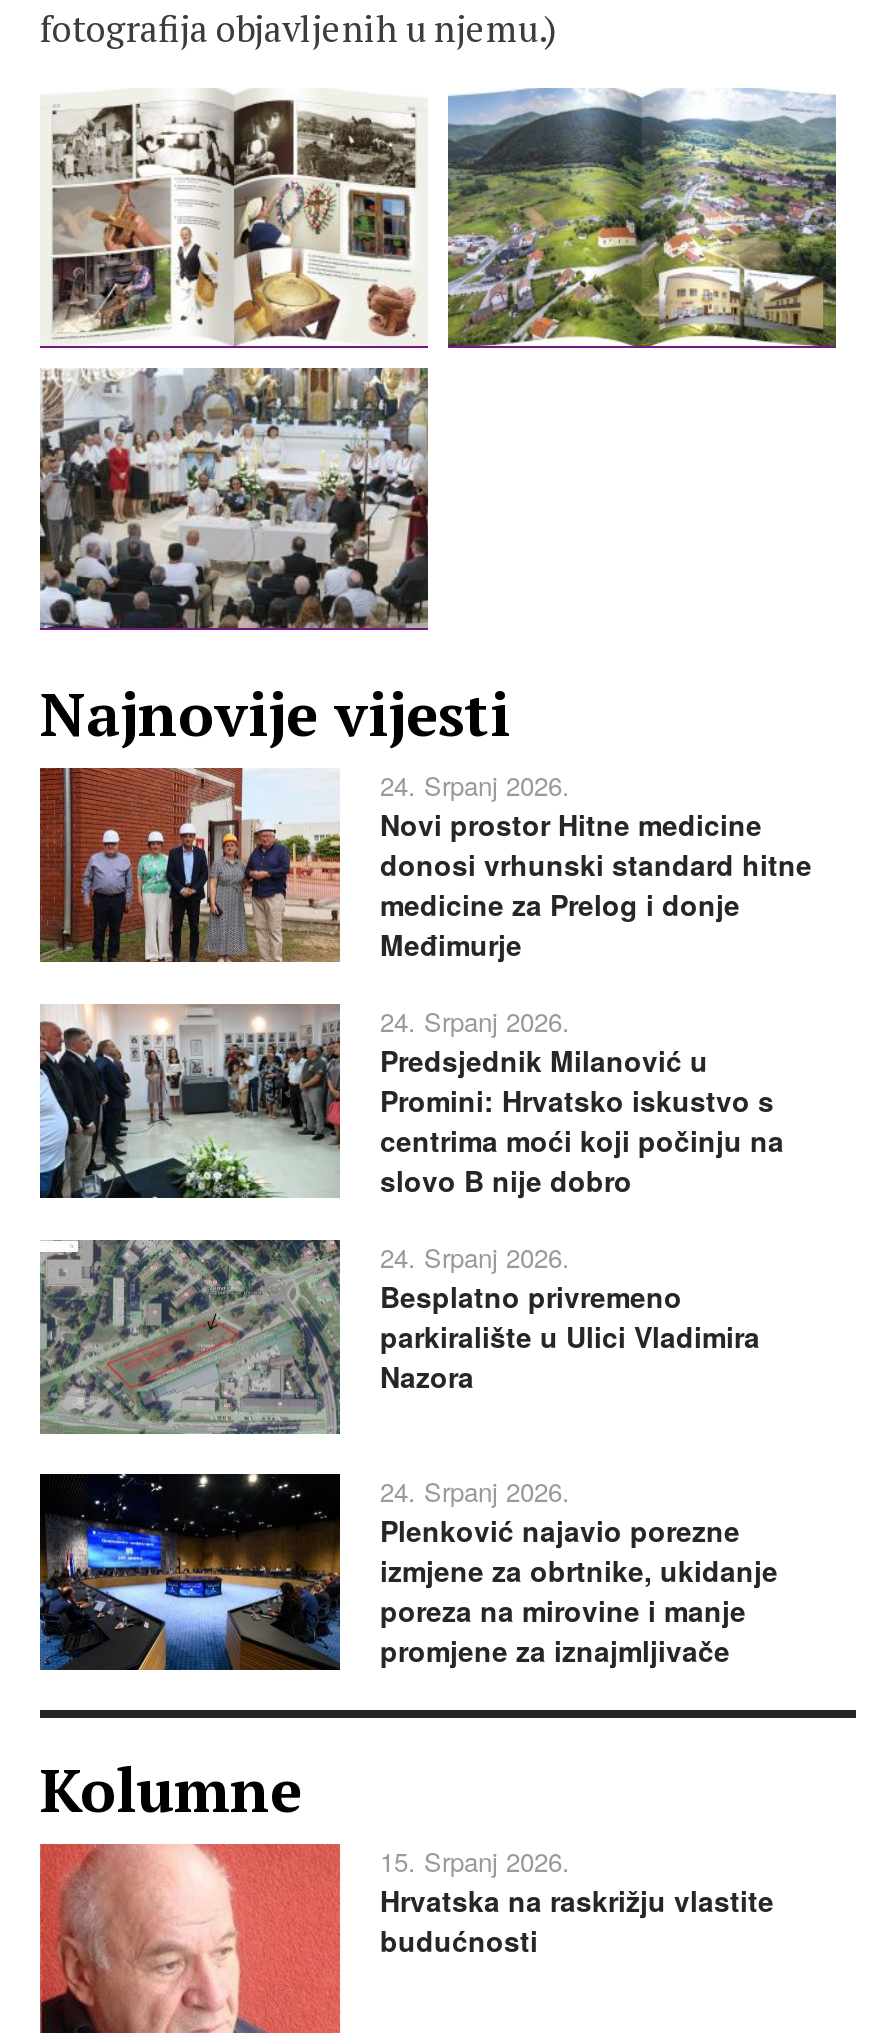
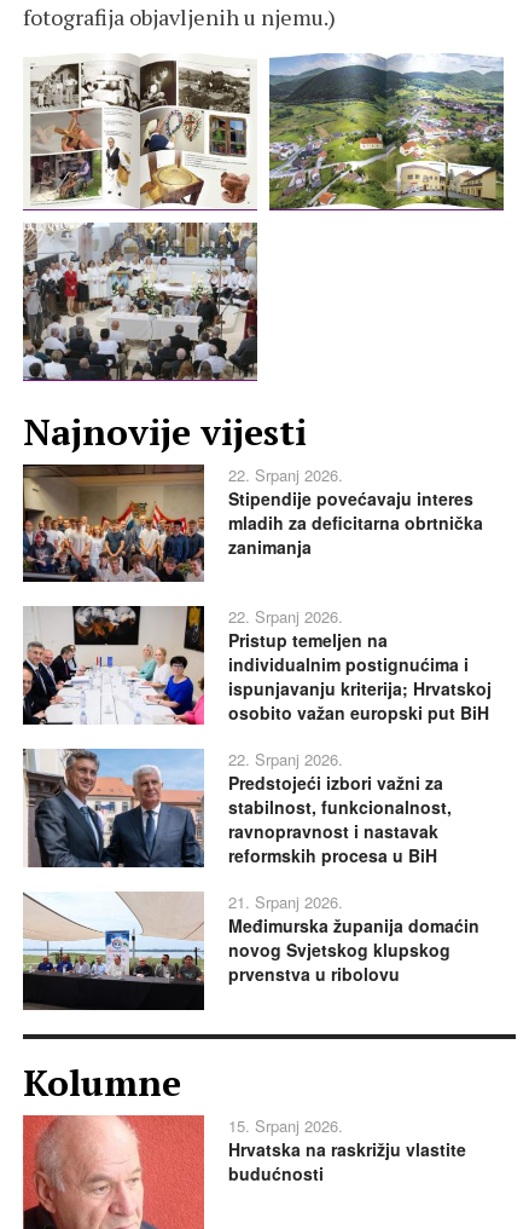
- [image]
- 24. Srpanj 2026.
- Novi prostor Hitne medicine
- donosi vrhunski standard hitne
- medicine za Prelog i donje
- Međimurje
+ [image]
+ 22. Srpanj 2026.
+ Stipendije povećavaju interes
+ mladih za deficitarna obrtnička
+ zanimanja

- [image]
- 24. Srpanj 2026.
- Predsjednik Milanović u
- Promini: Hrvatsko iskustvo s
- centrima moći koji počinju na
- slovo B nije dobro
+ [image]
+ 22. Srpanj 2026.
+ Pristup temeljen na
+ individualnim postignućima i
+ ispunjavanju kriterija; Hrvatskoj
+ osobito važan europski put BiH

- [image]
- 24. Srpanj 2026.
- Besplatno privremeno
- parkiralište u Ulici Vladimira
- Nazora
+ [image]
+ 22. Srpanj 2026.
+ Predstojeći izbori važni za
+ stabilnost, funkcionalnost,
+ ravnopravnost i nastavak
+ reformskih procesa u BiH

- [image]
- 24. Srpanj 2026.
- Plenković najavio porezne
- izmjene za obrtnike, ukidanje
- poreza na mirovine i manje
- promjene za iznajmljivače
+ [image]
+ 21. Srpanj 2026.
+ Međimurska županija domaćin
+ novog Svjetskog klupskog
+ prvenstva u ribolovu
